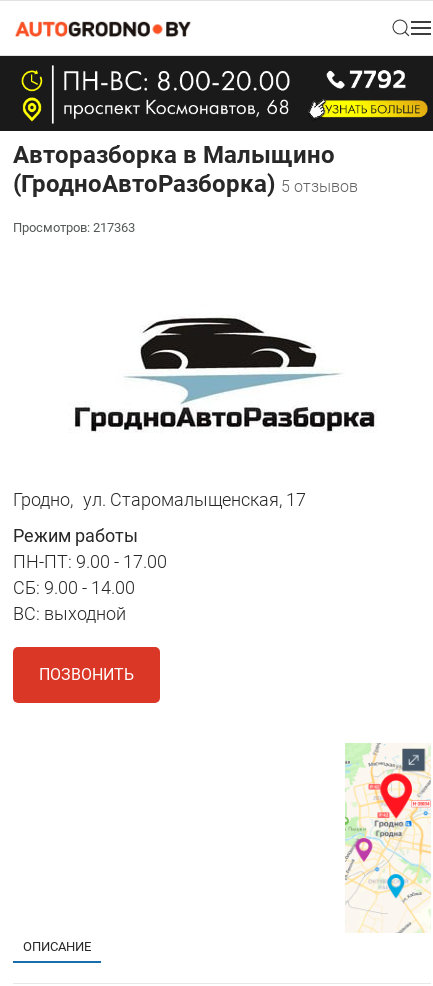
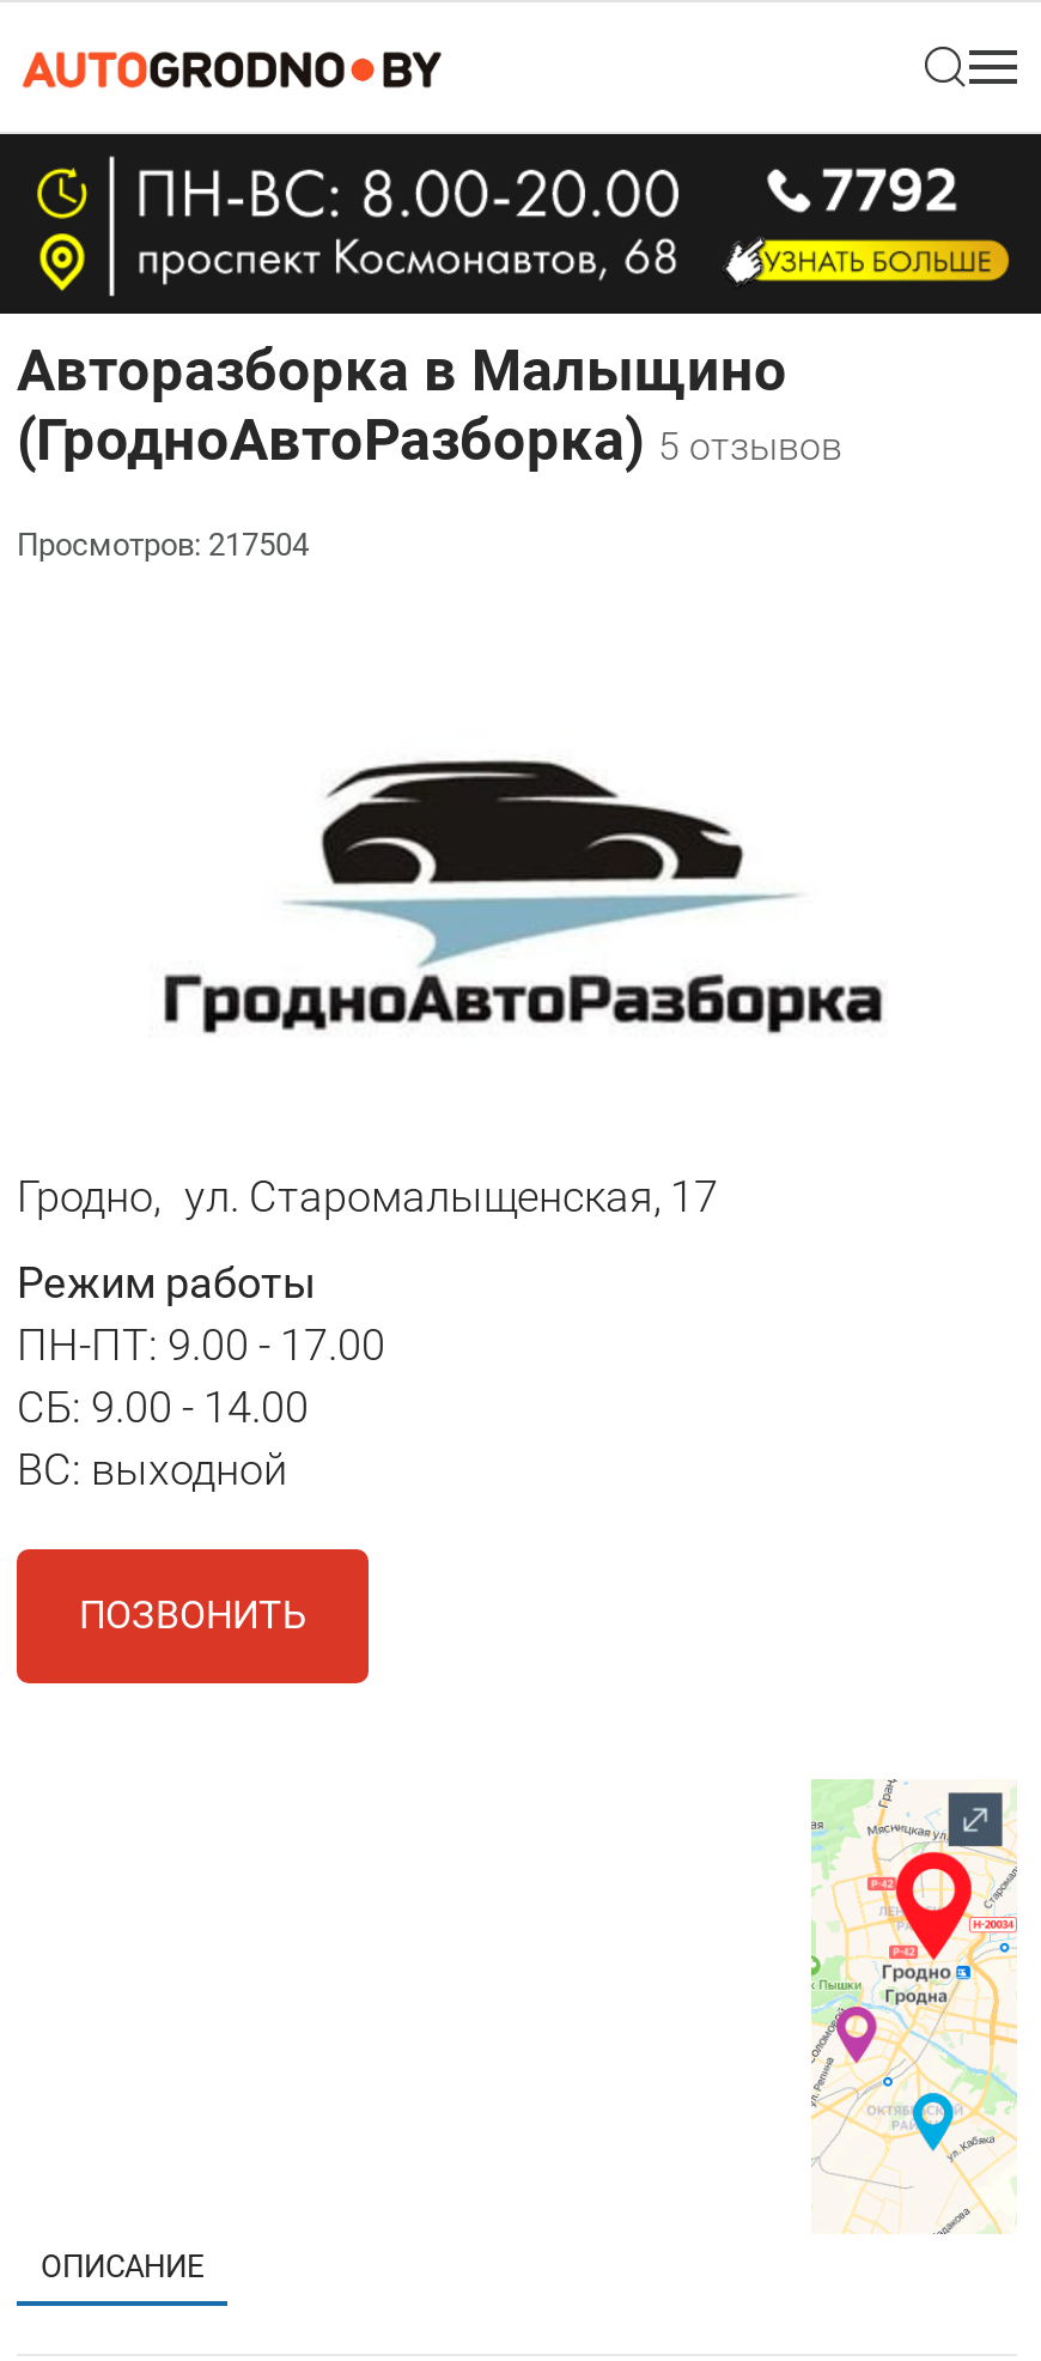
- Просмотров: 217363
+ Просмотров: 217504
